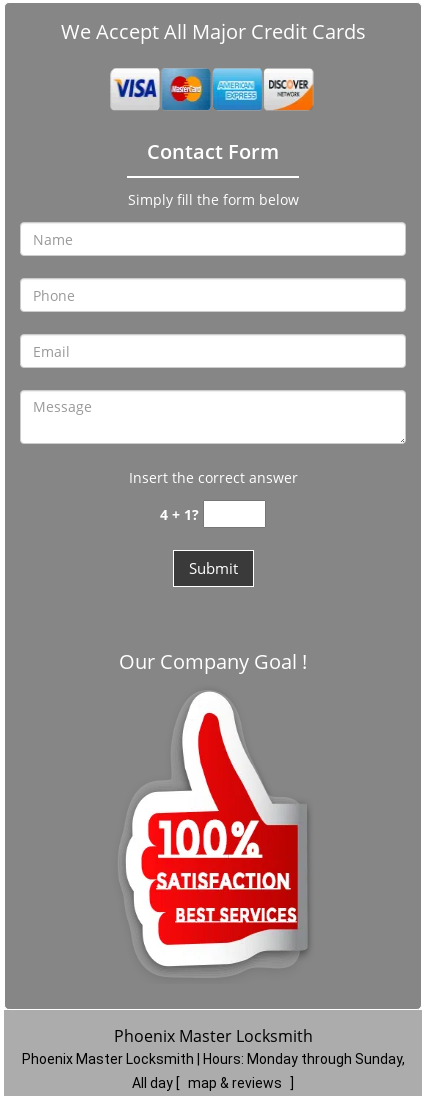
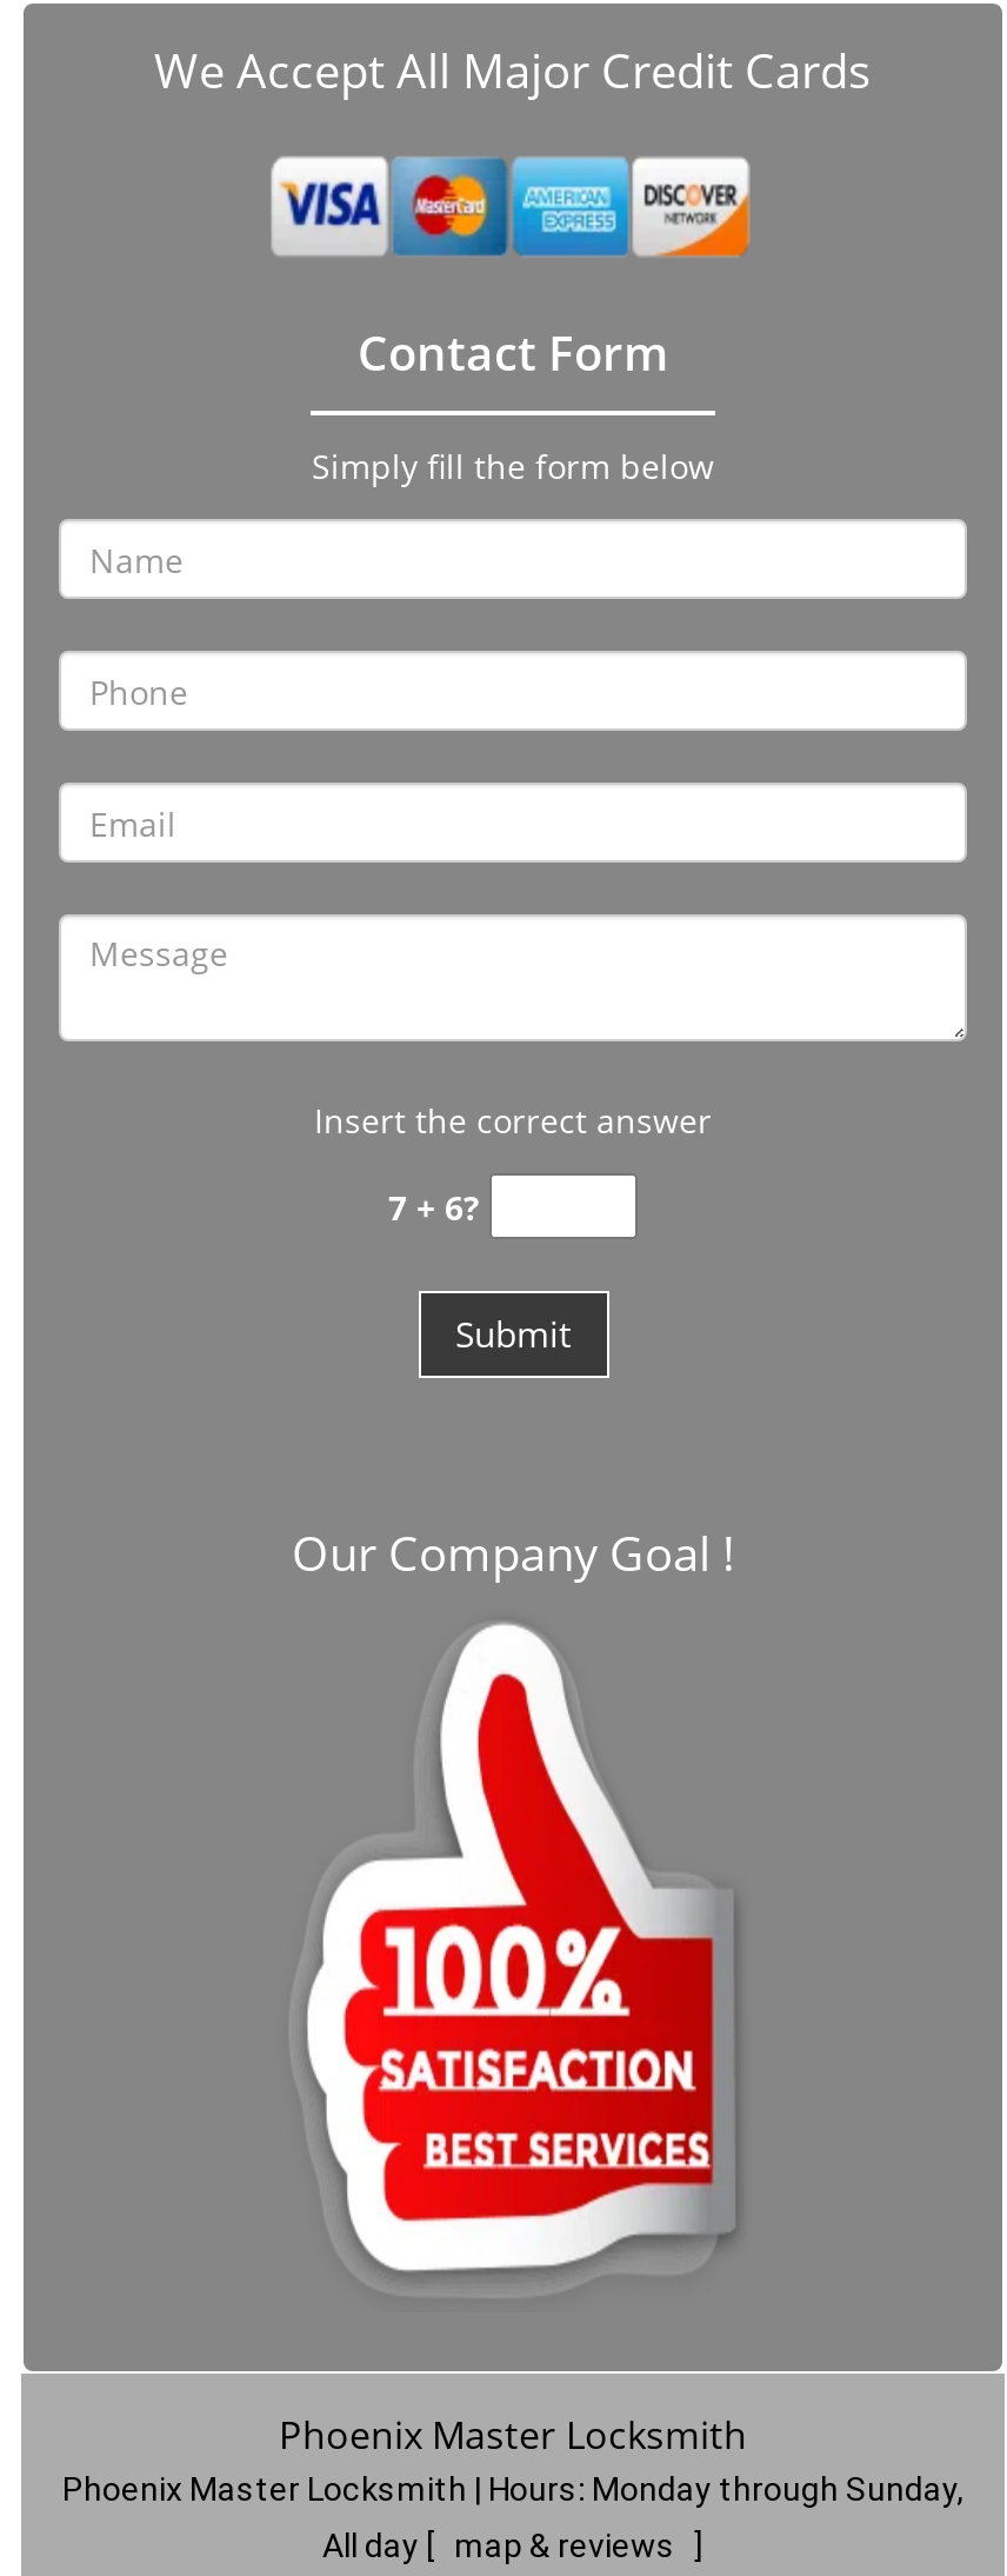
- 4 + 1?
+ 7 + 6?
